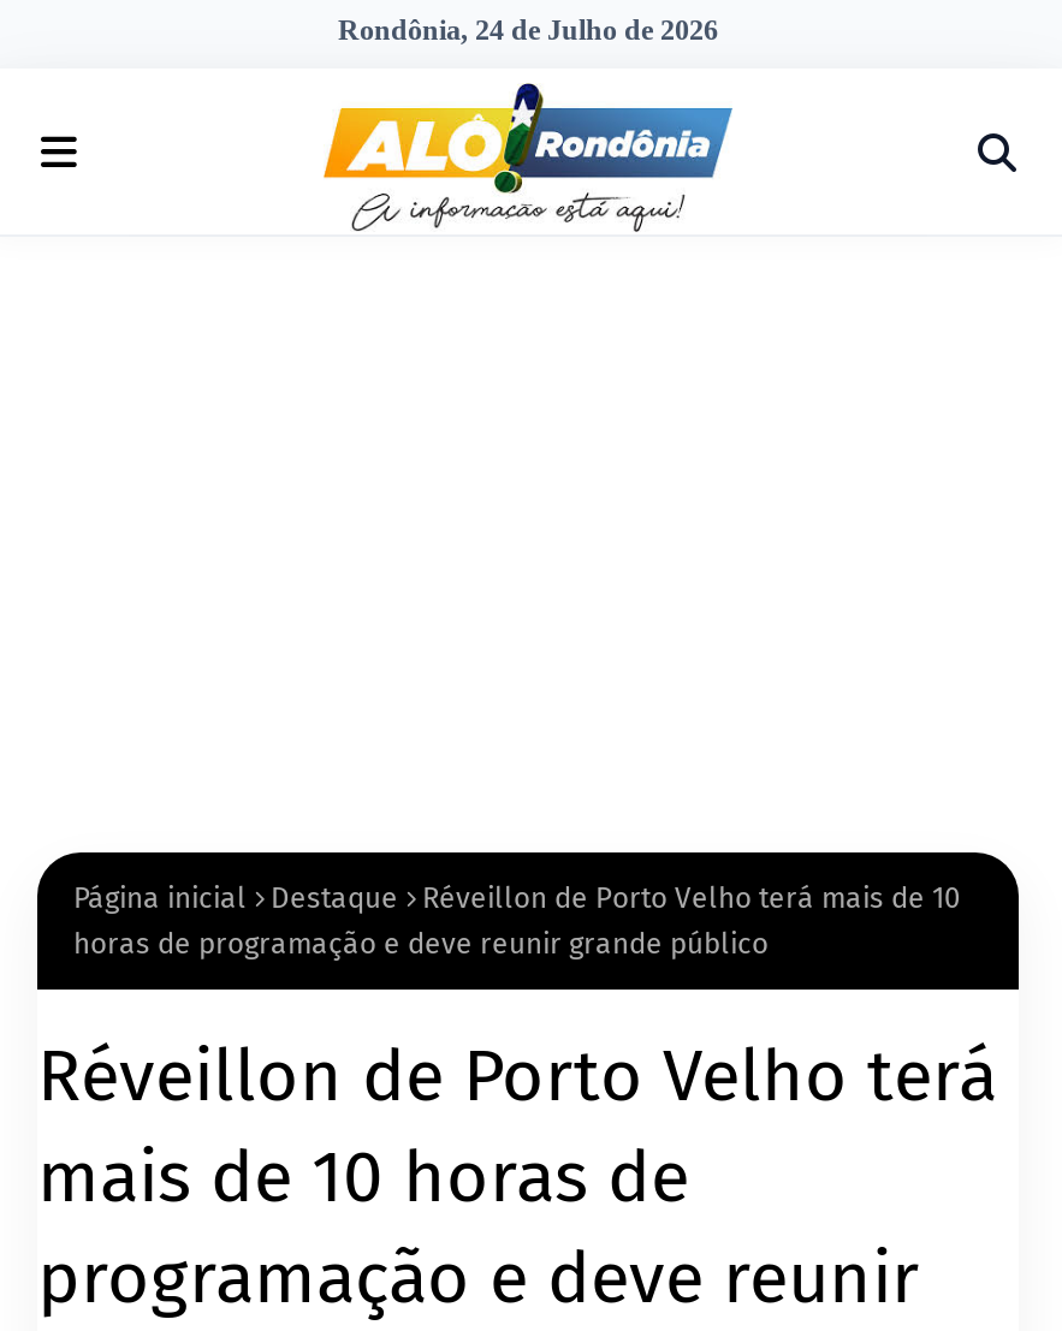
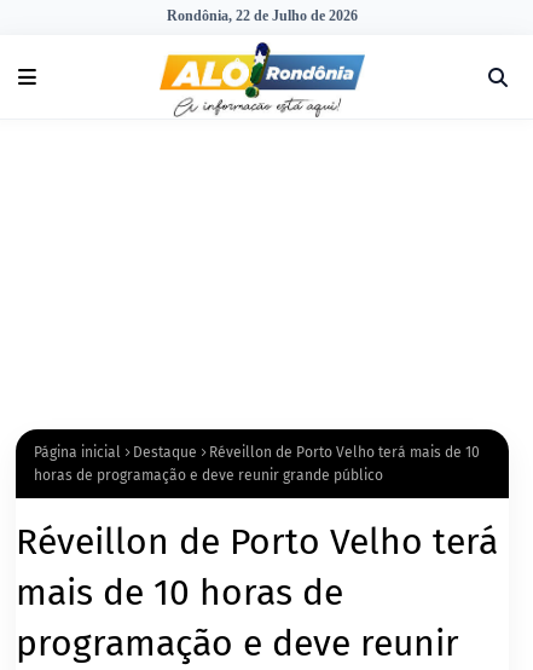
- Rondônia, 24 de Julho de 2026
+ Rondônia, 22 de Julho de 2026
